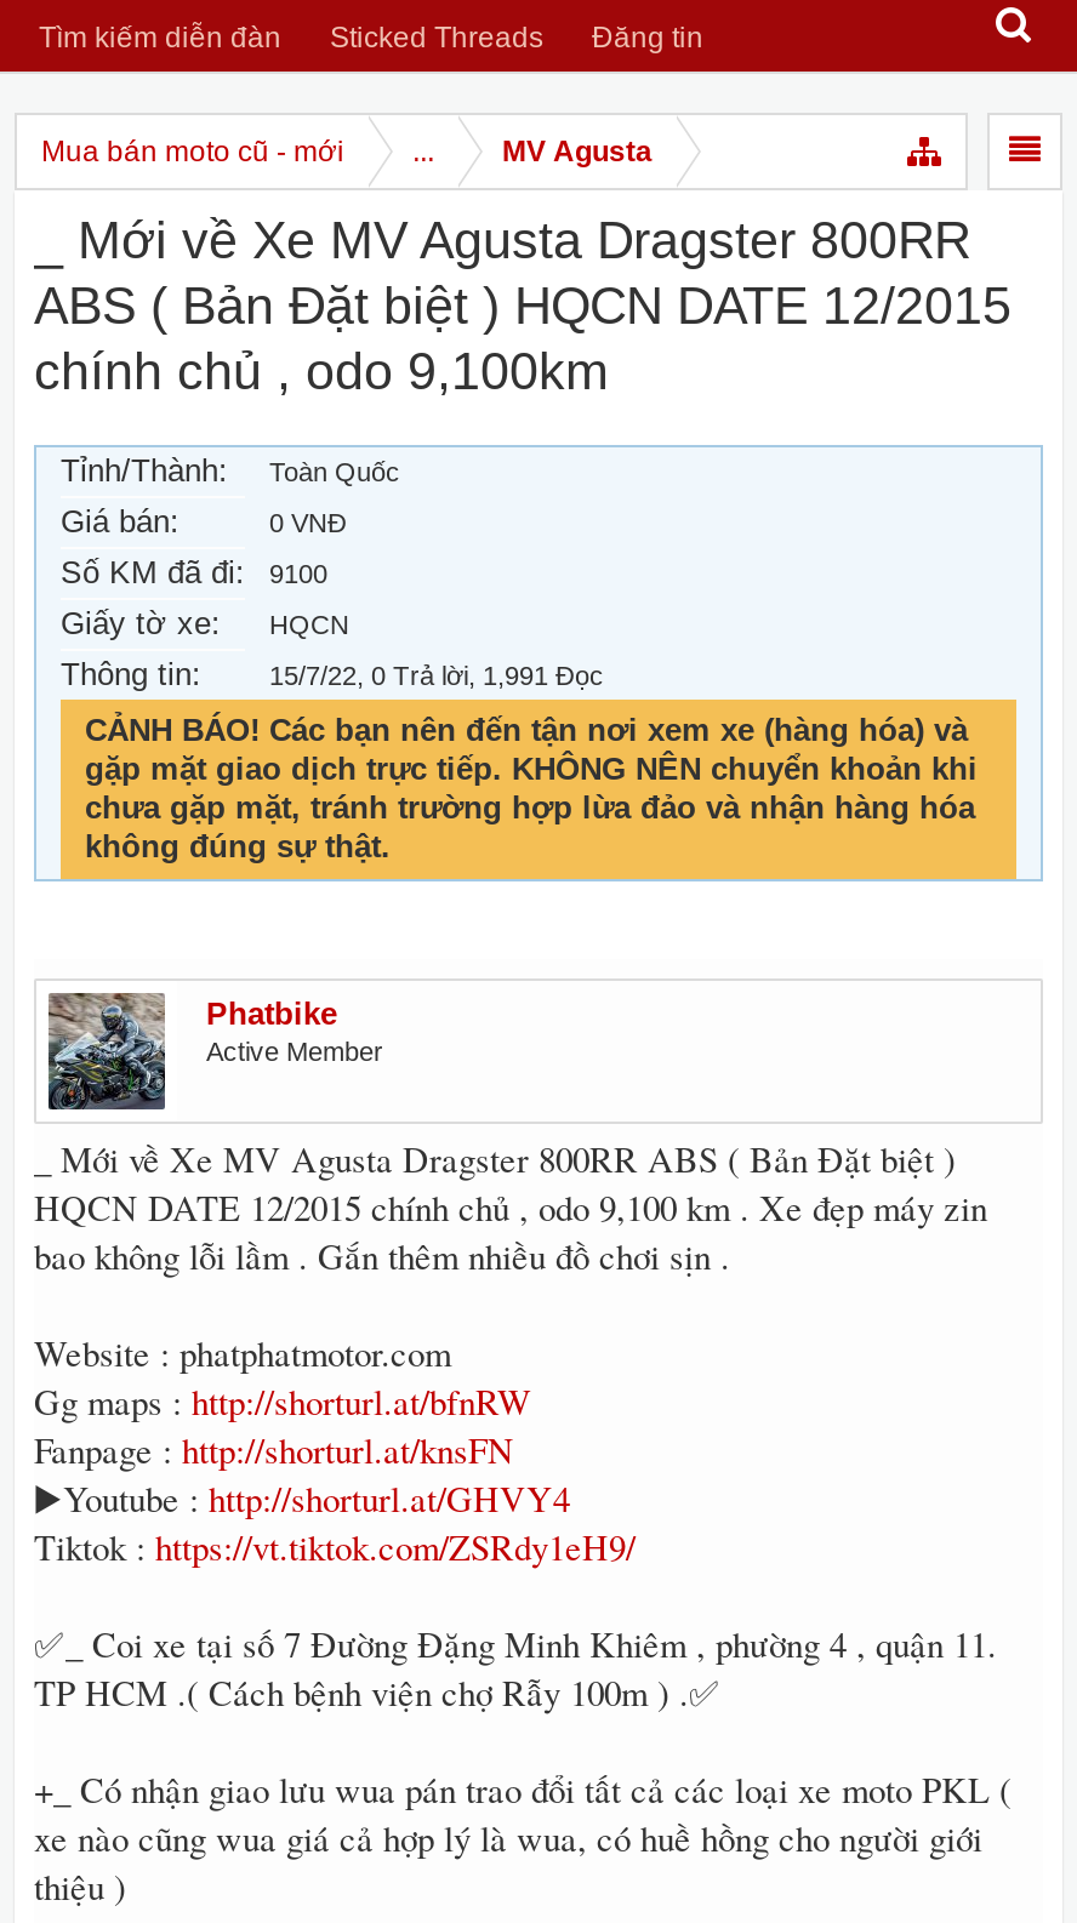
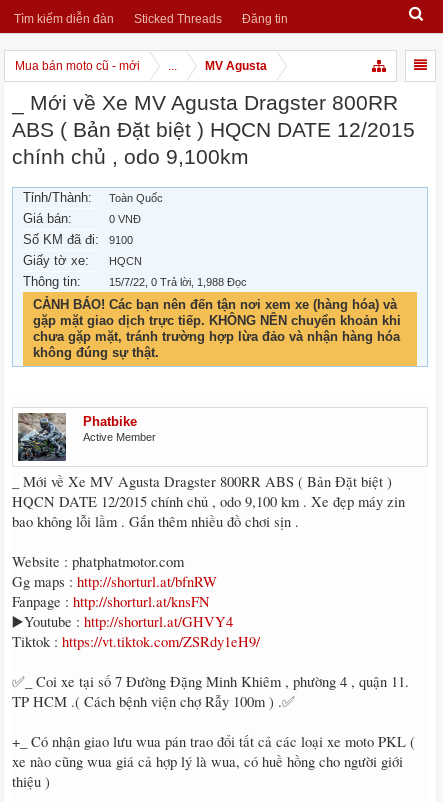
- 15/7/22, 0 Trả lời, 1,991 Đọc
+ 15/7/22, 0 Trả lời, 1,988 Đọc
